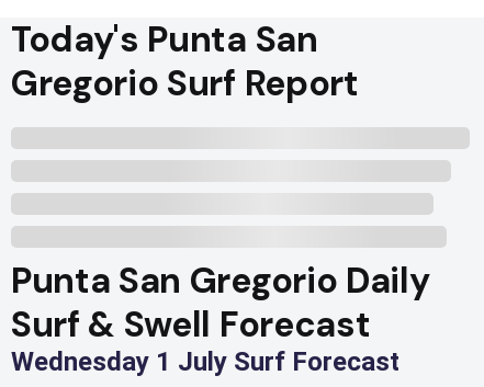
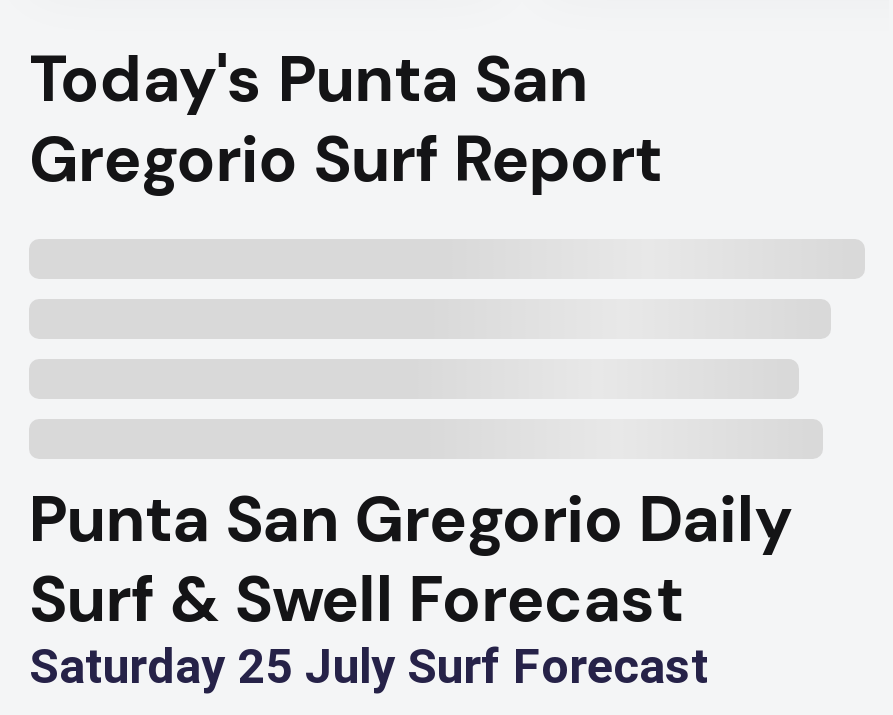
- Wednesday 1 July Surf Forecast
+ Saturday 25 July Surf Forecast
